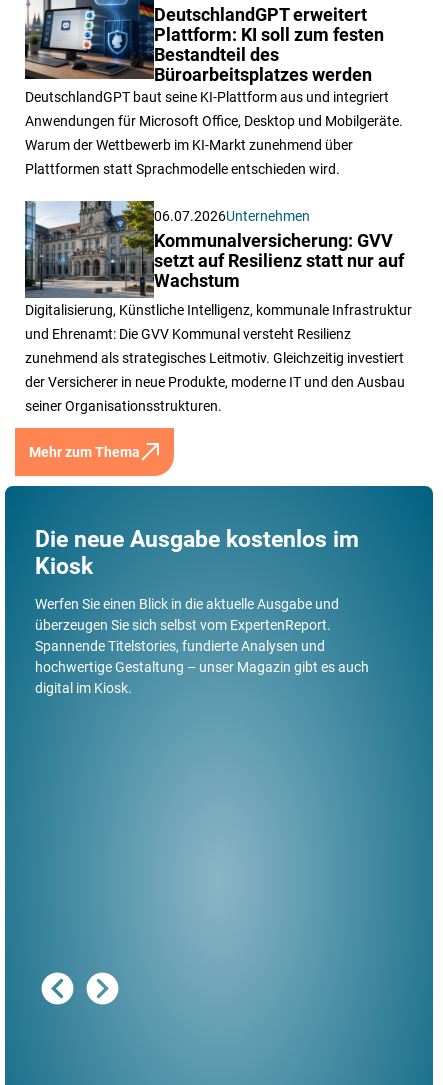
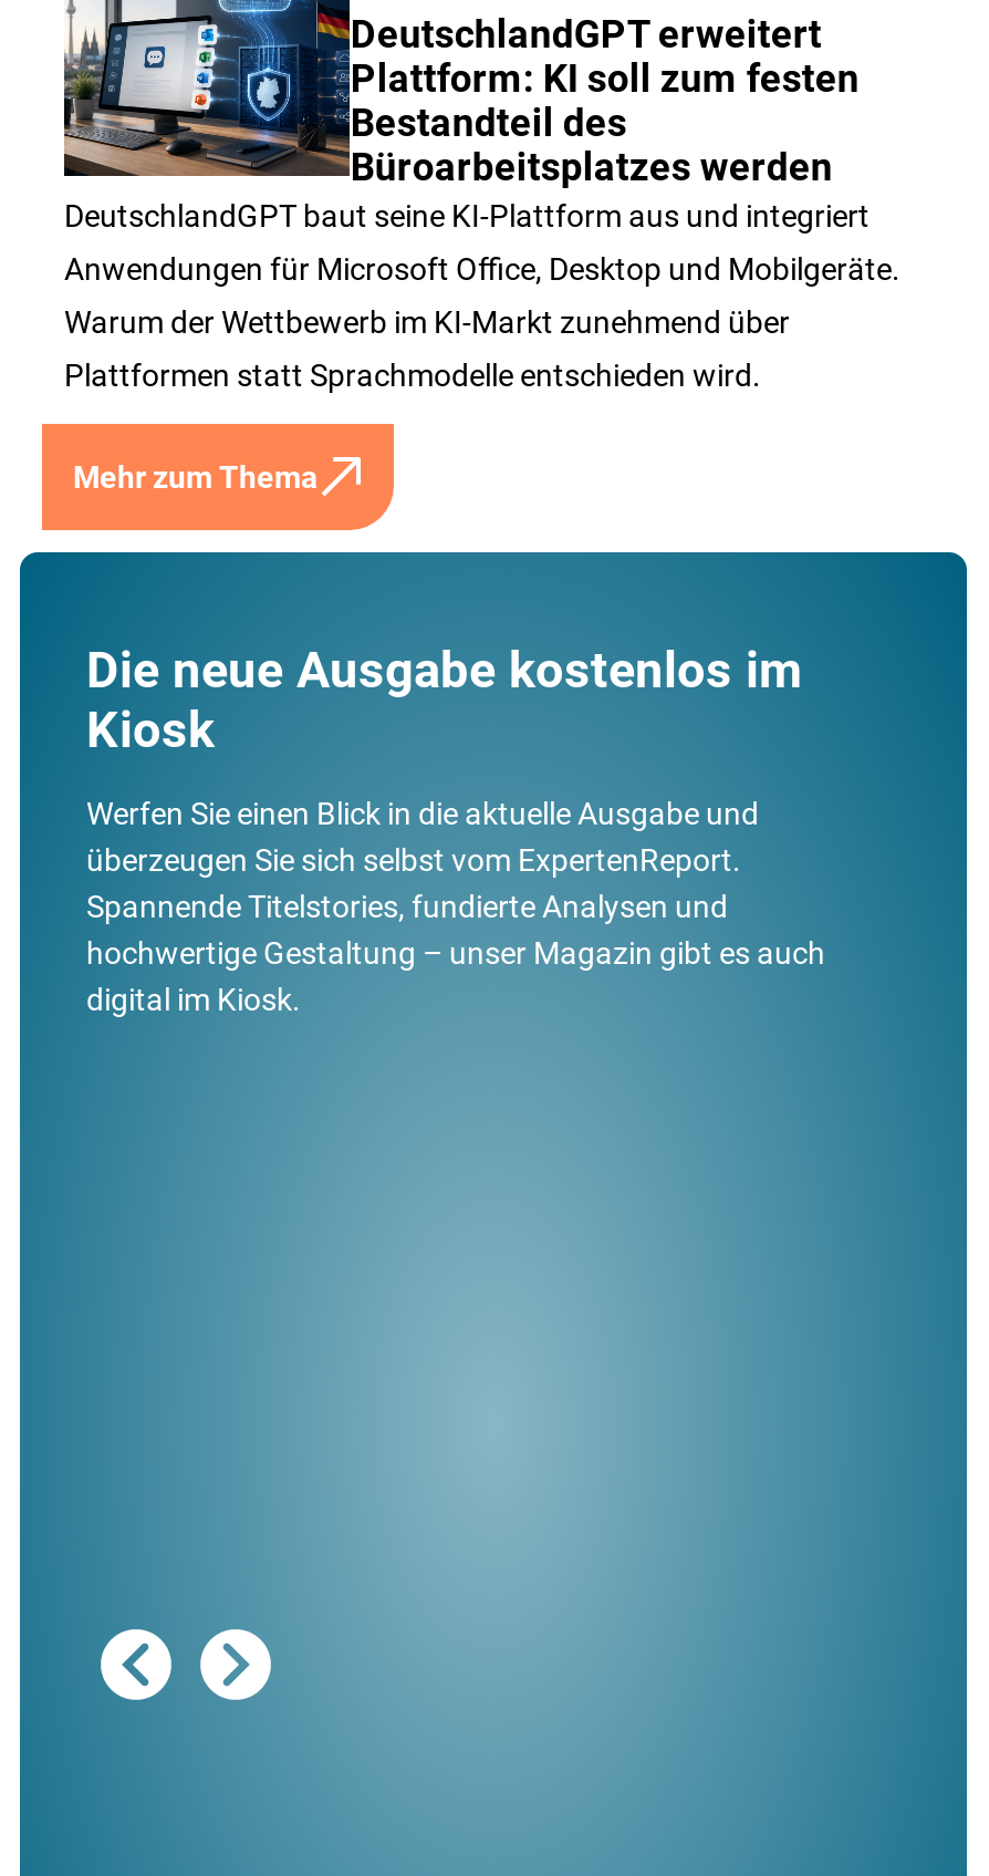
- [image]
- 06.07.2026Unternehmen
- Kommunalversicherung: GVV
- setzt auf Resilienz statt nur auf
- Wachstum
- Digitalisierung, Künstliche Intelligenz, kommunale Infrastruktur
- und Ehrenamt: Die GVV Kommunal versteht Resilienz
- zunehmend als strategisches Leitmotiv. Gleichzeitig investiert
- der Versicherer in neue Produkte, moderne IT und den Ausbau
- seiner Organisationsstrukturen.
